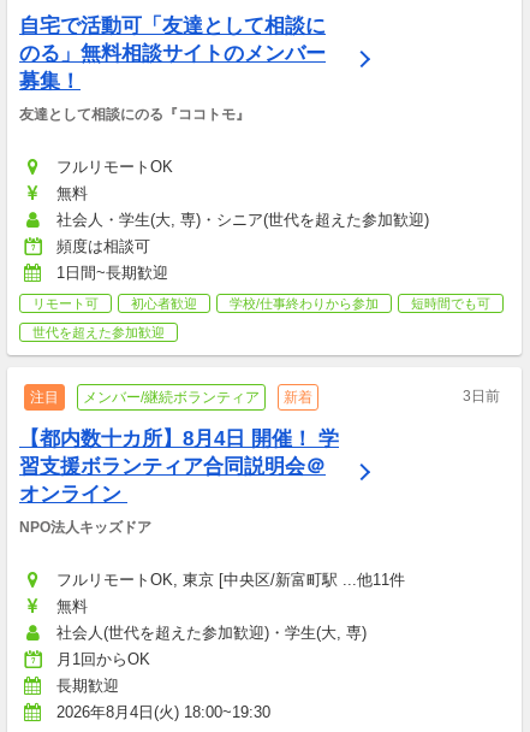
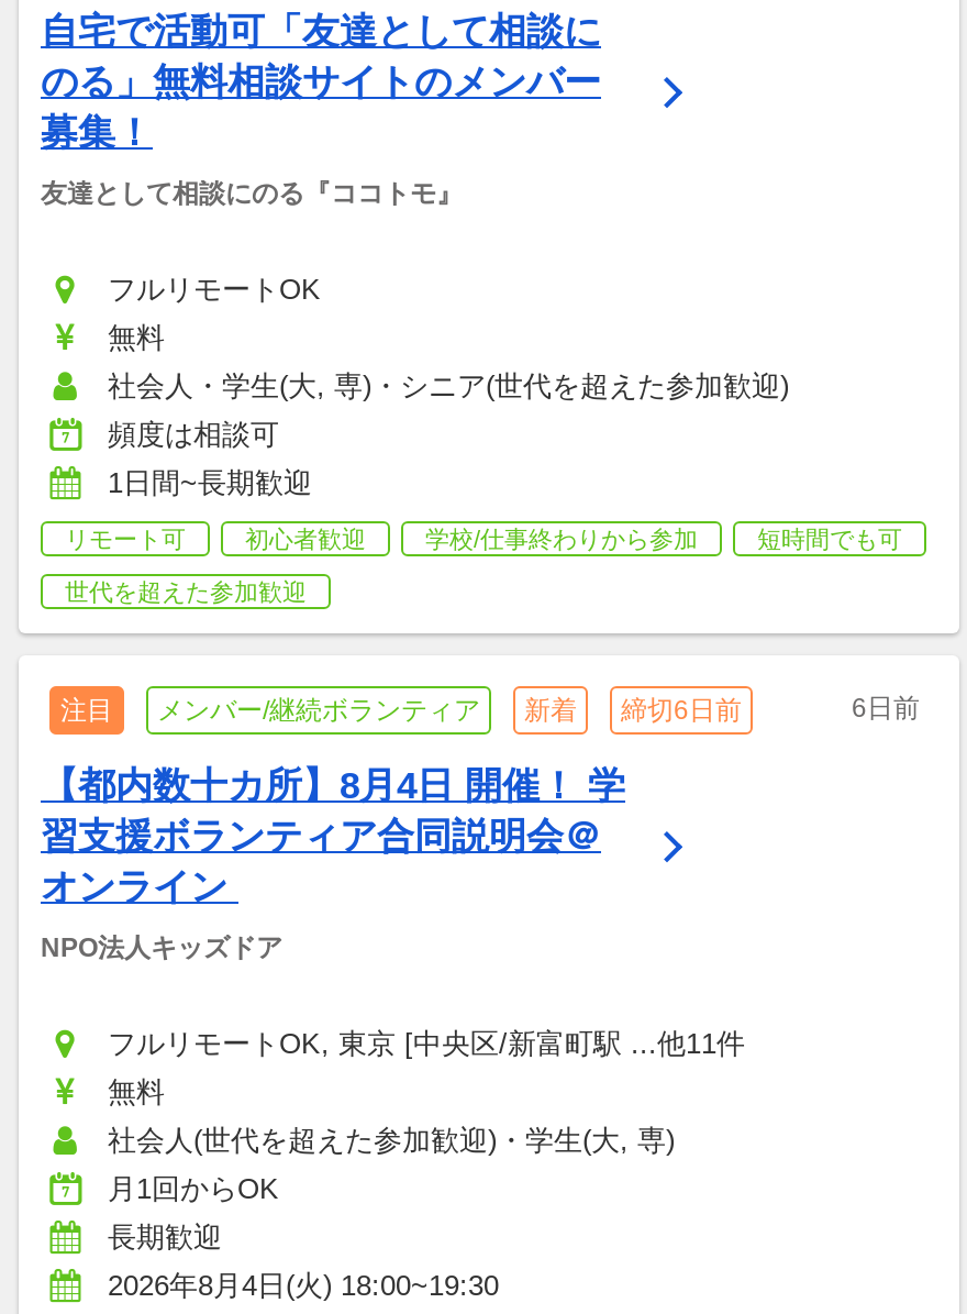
- 3日前
+ 締切6日前
+ 6日前
